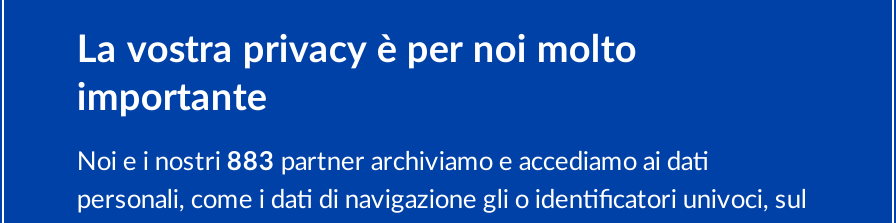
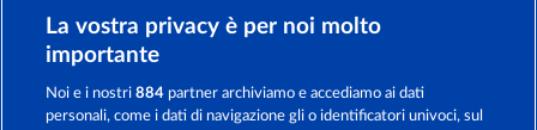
- Noi e i nostri 883 partner archiviamo e accediamo ai dati
+ Noi e i nostri 884 partner archiviamo e accediamo ai dati
